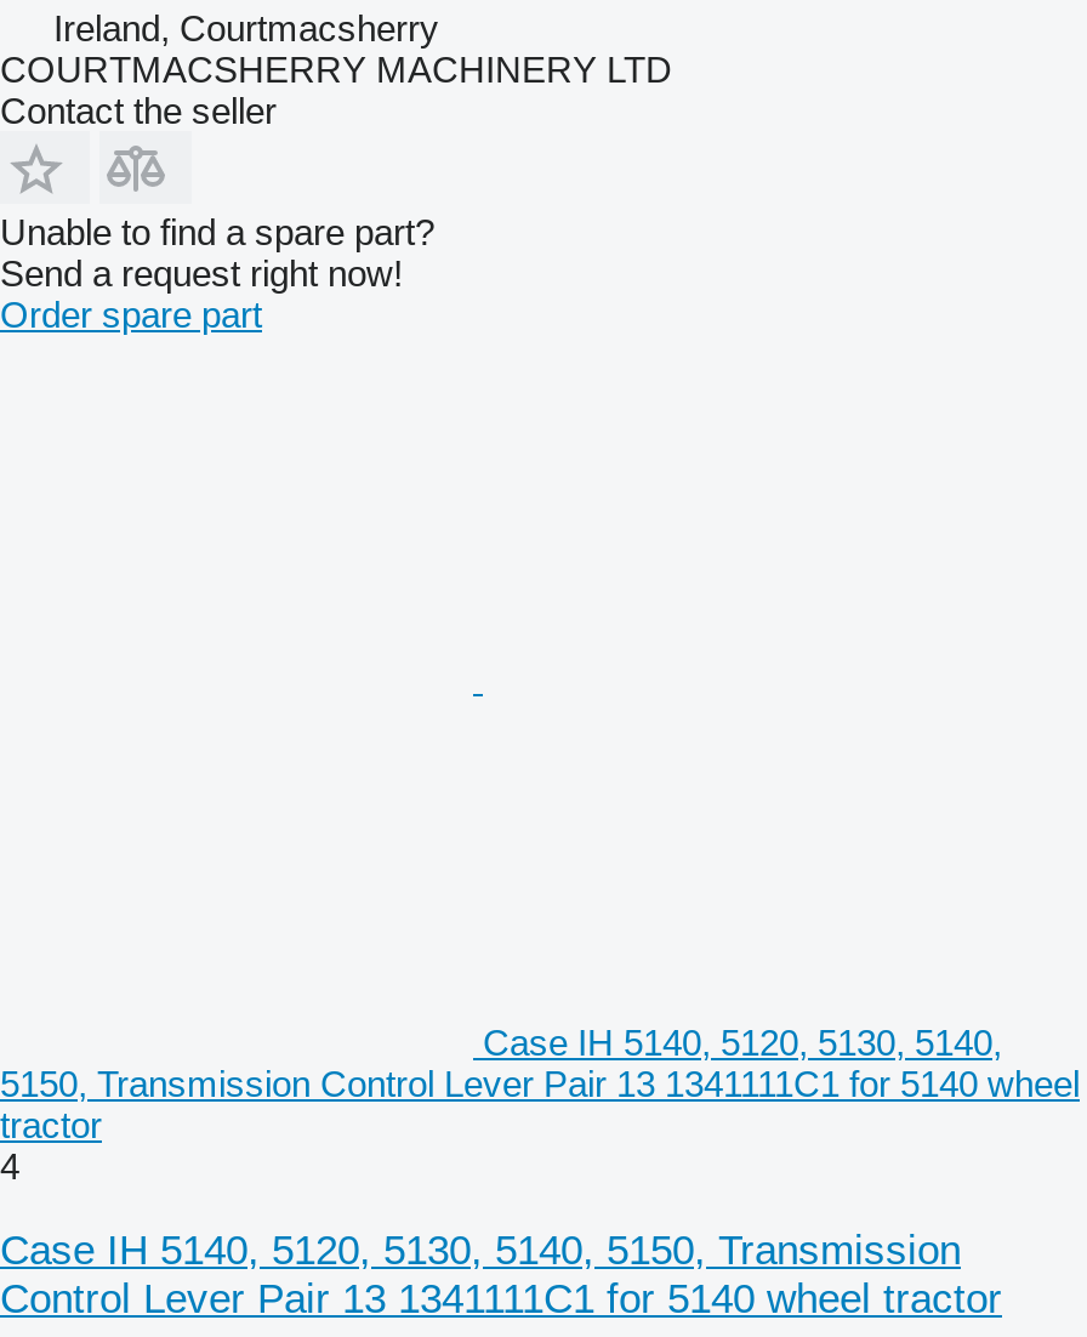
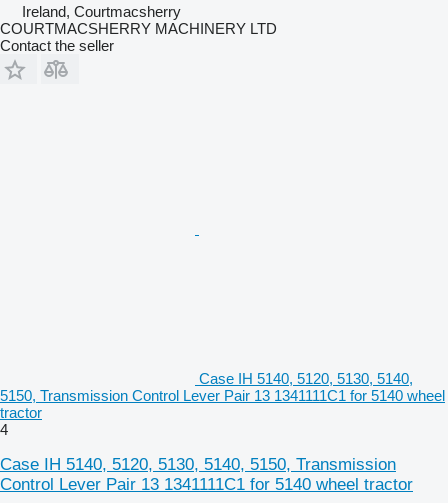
- Unable to find a spare part?
- Send a request right now!
- Order spare part
